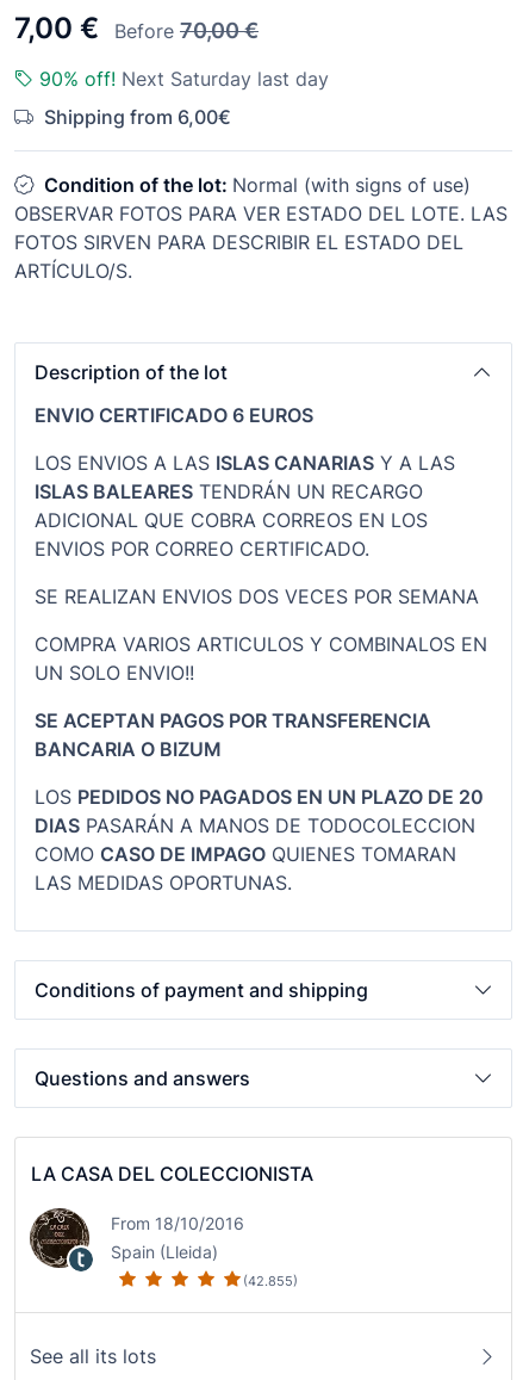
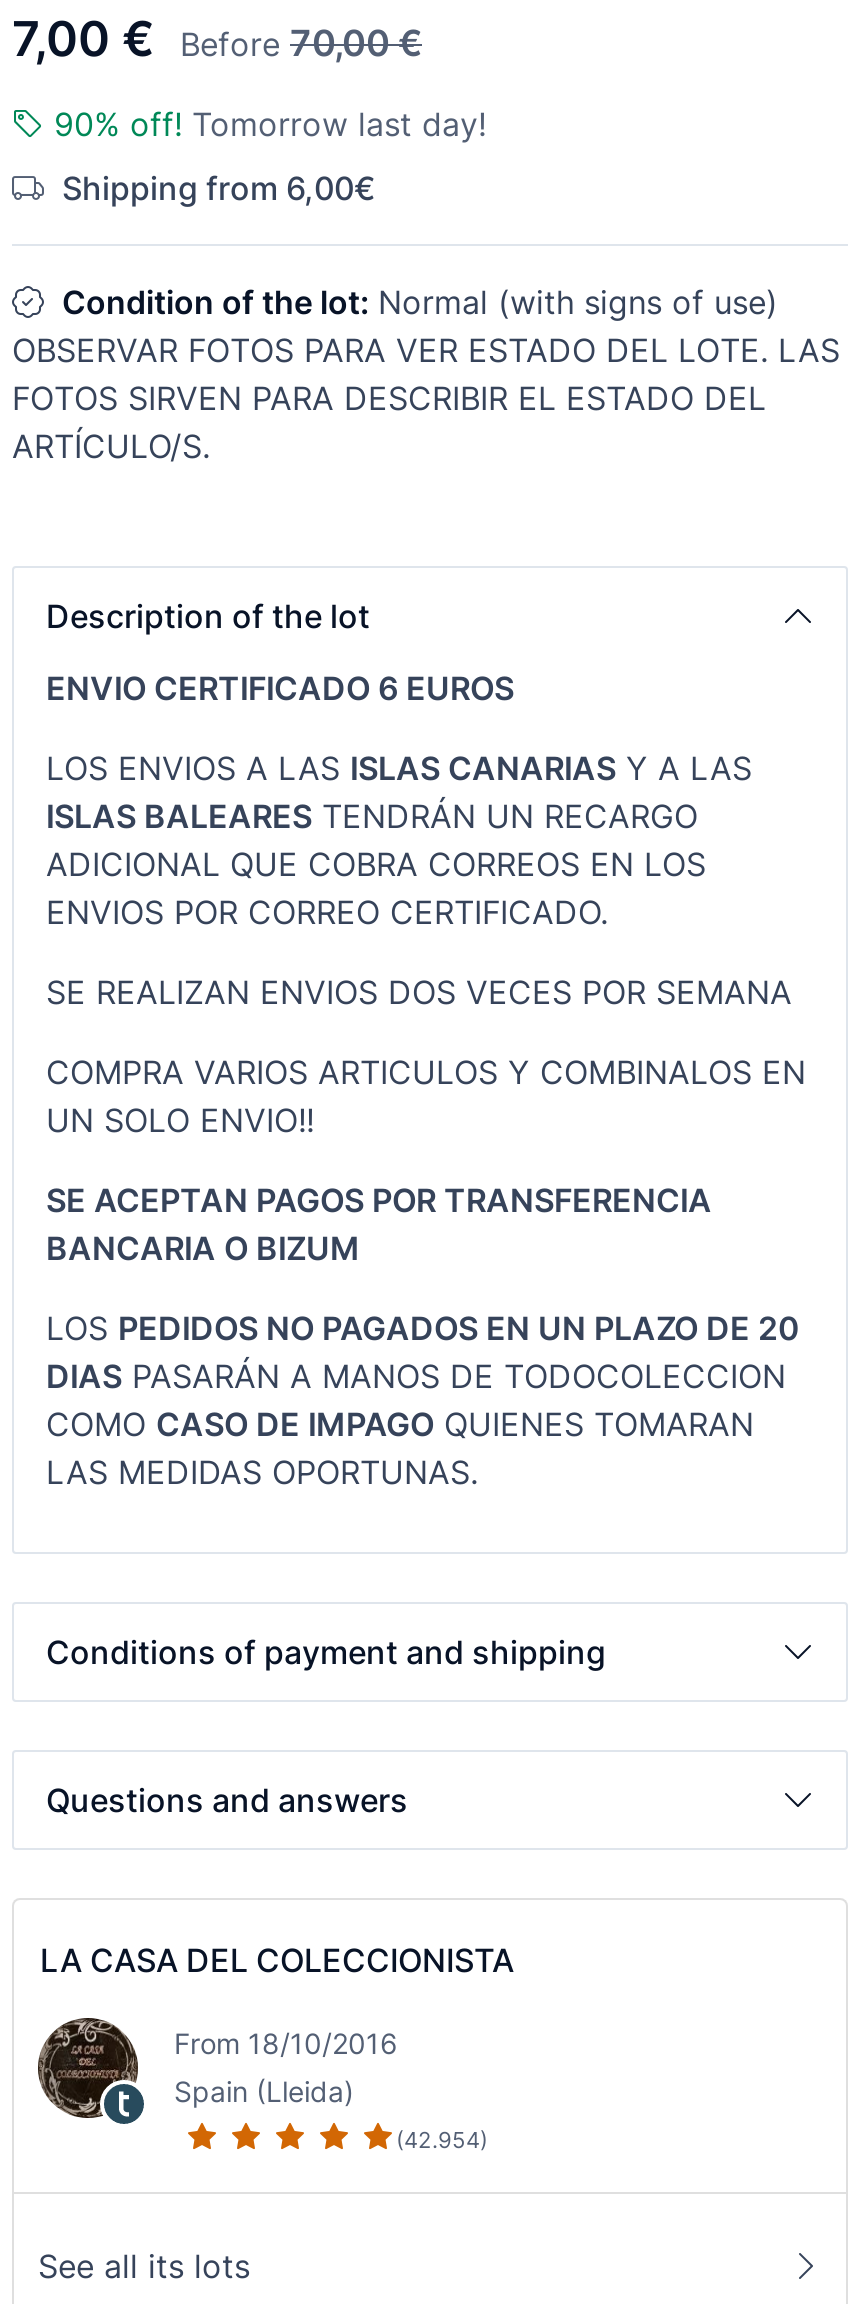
- 90% off! Next Saturday last day
+ 90% off! Tomorrow last day!

- (42.855)
+ (42.954)
